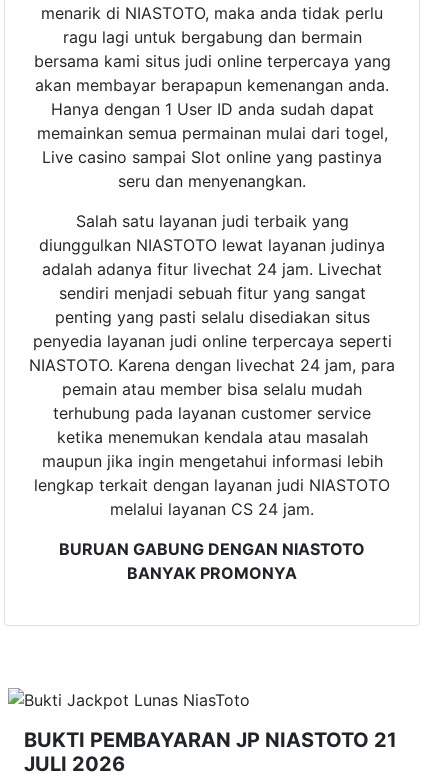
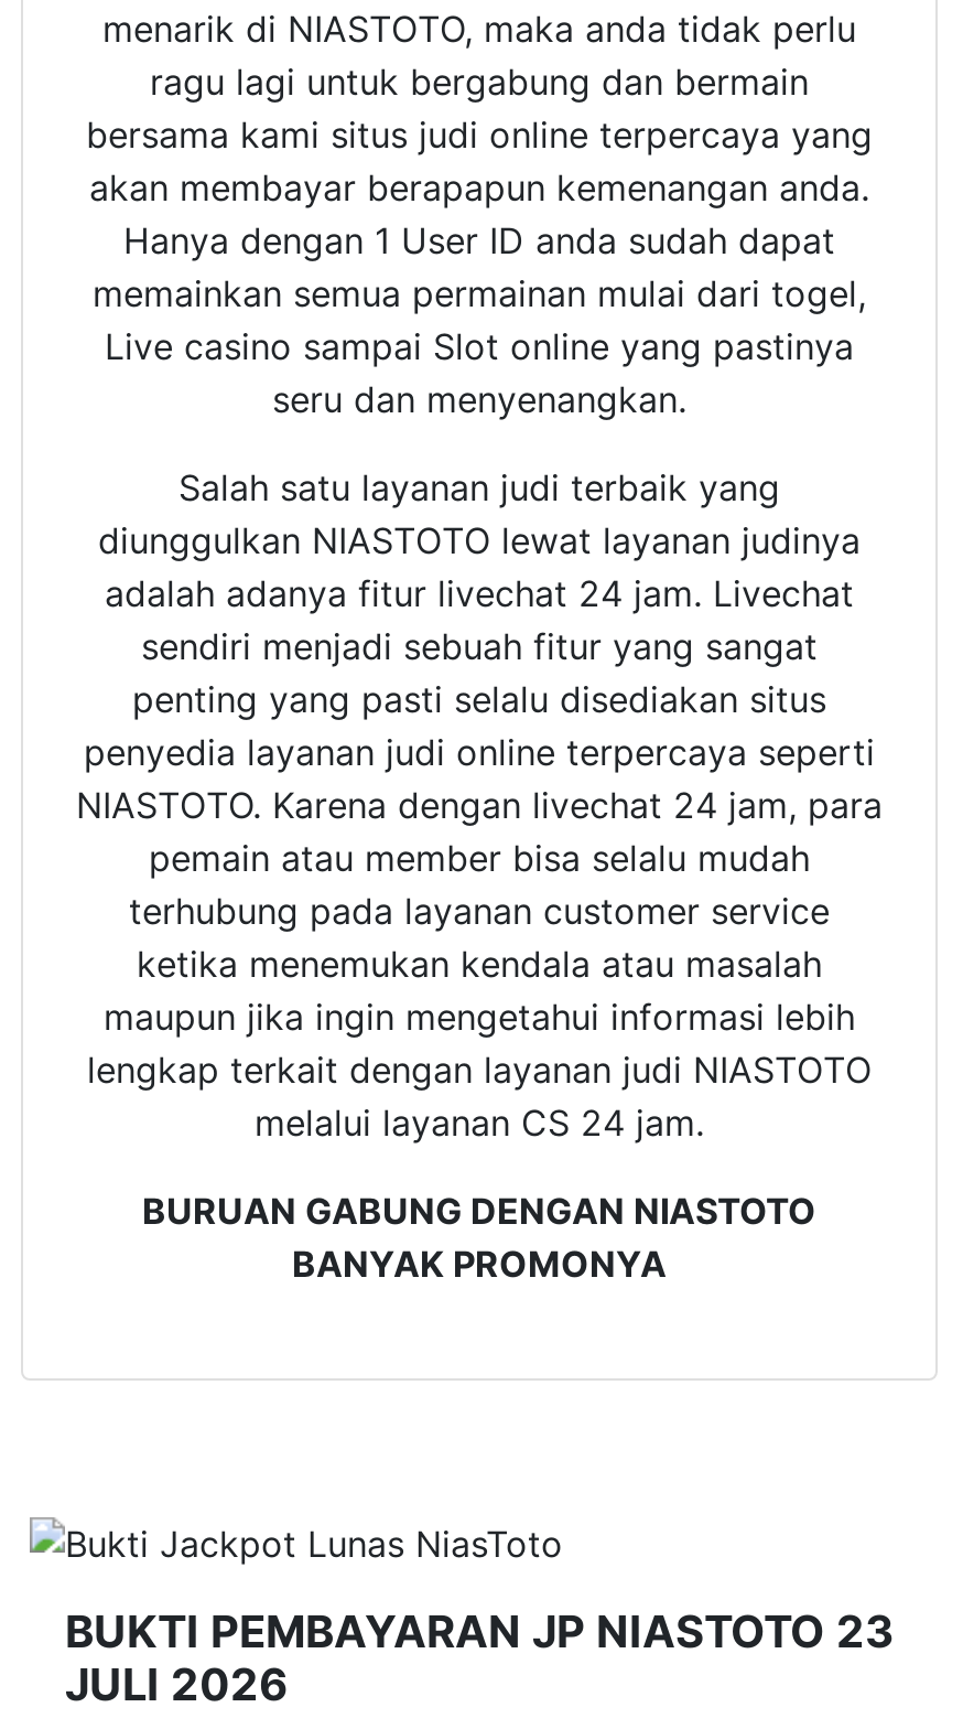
- BUKTI PEMBAYARAN JP NIASTOTO 21
+ BUKTI PEMBAYARAN JP NIASTOTO 23
